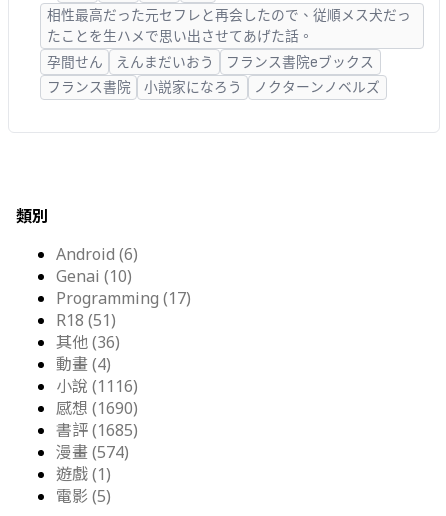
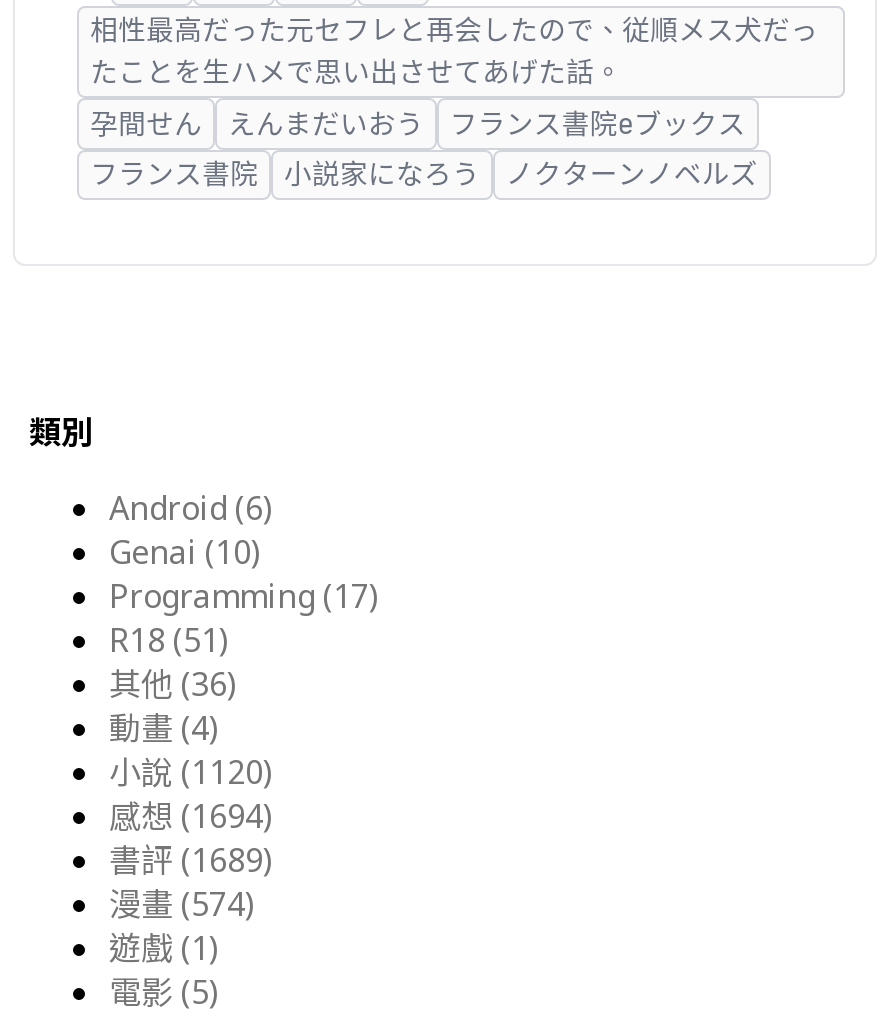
- 小說 (1116)
+ 小說 (1120)

- 感想 (1690)
+ 感想 (1694)

- 書評 (1685)
+ 書評 (1689)
